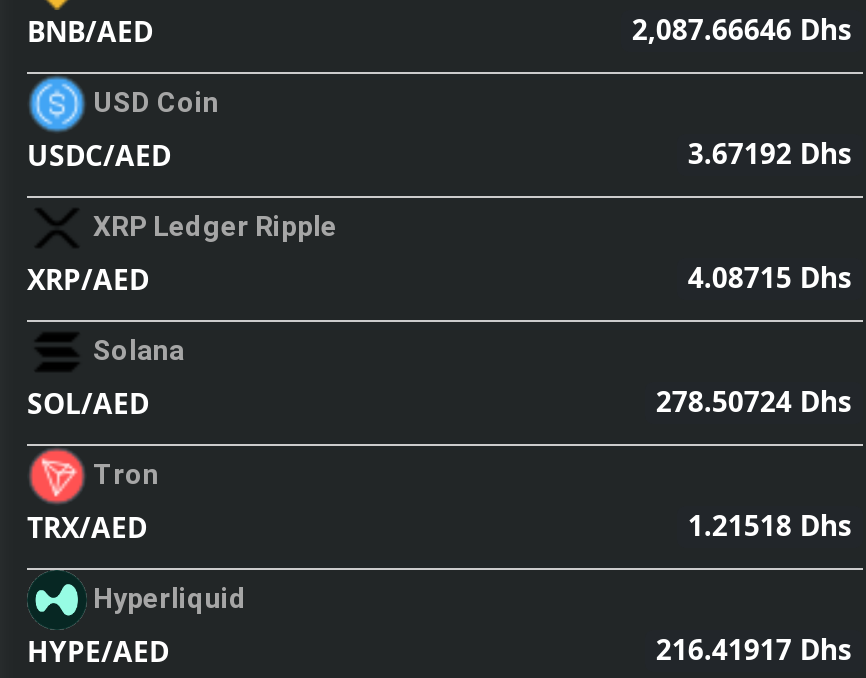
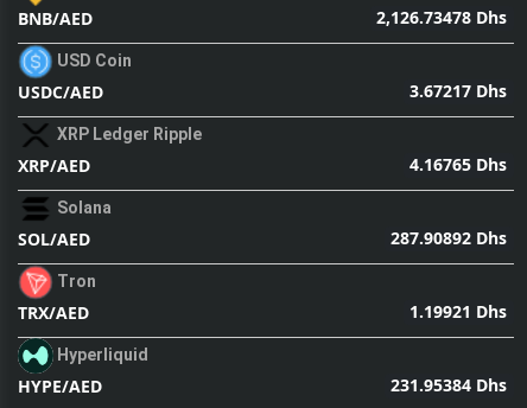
- 2,087.66646 Dhs
+ 2,126.73478 Dhs

- 3.67192 Dhs
+ 3.67217 Dhs

- 4.08715 Dhs
+ 4.16765 Dhs

- 278.50724 Dhs
+ 287.90892 Dhs

- 1.21518 Dhs
+ 1.19921 Dhs

- 216.41917 Dhs
+ 231.95384 Dhs
